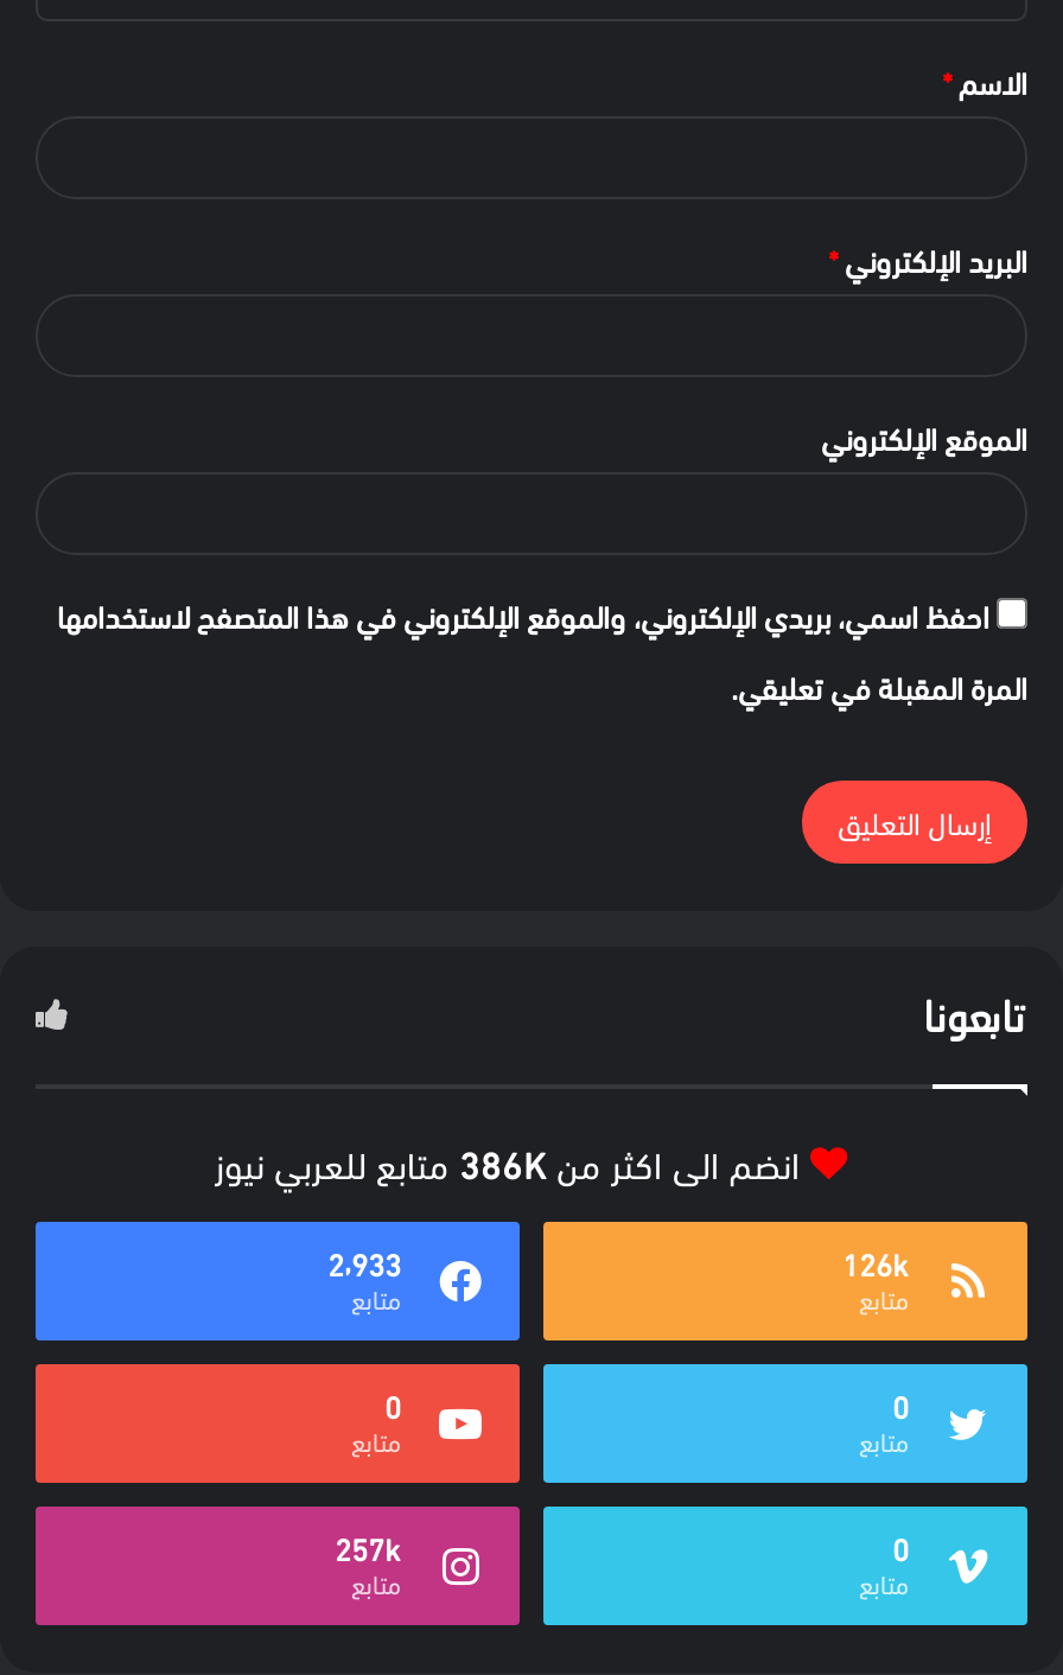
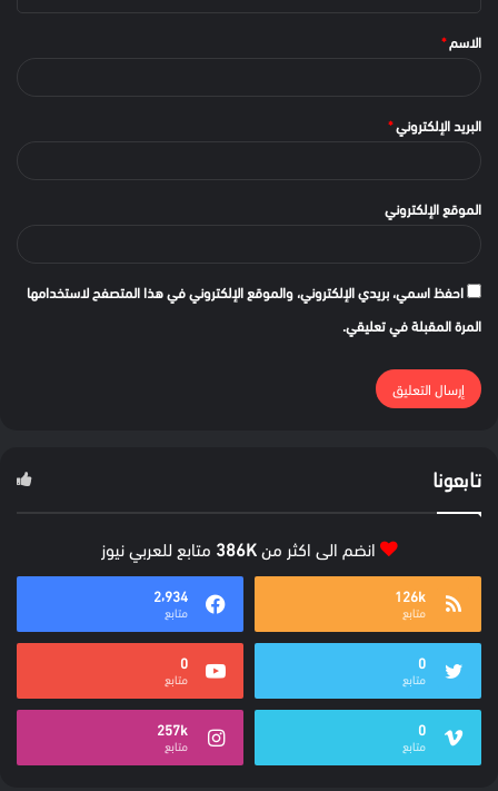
- 2٬933
+ 2٬934
